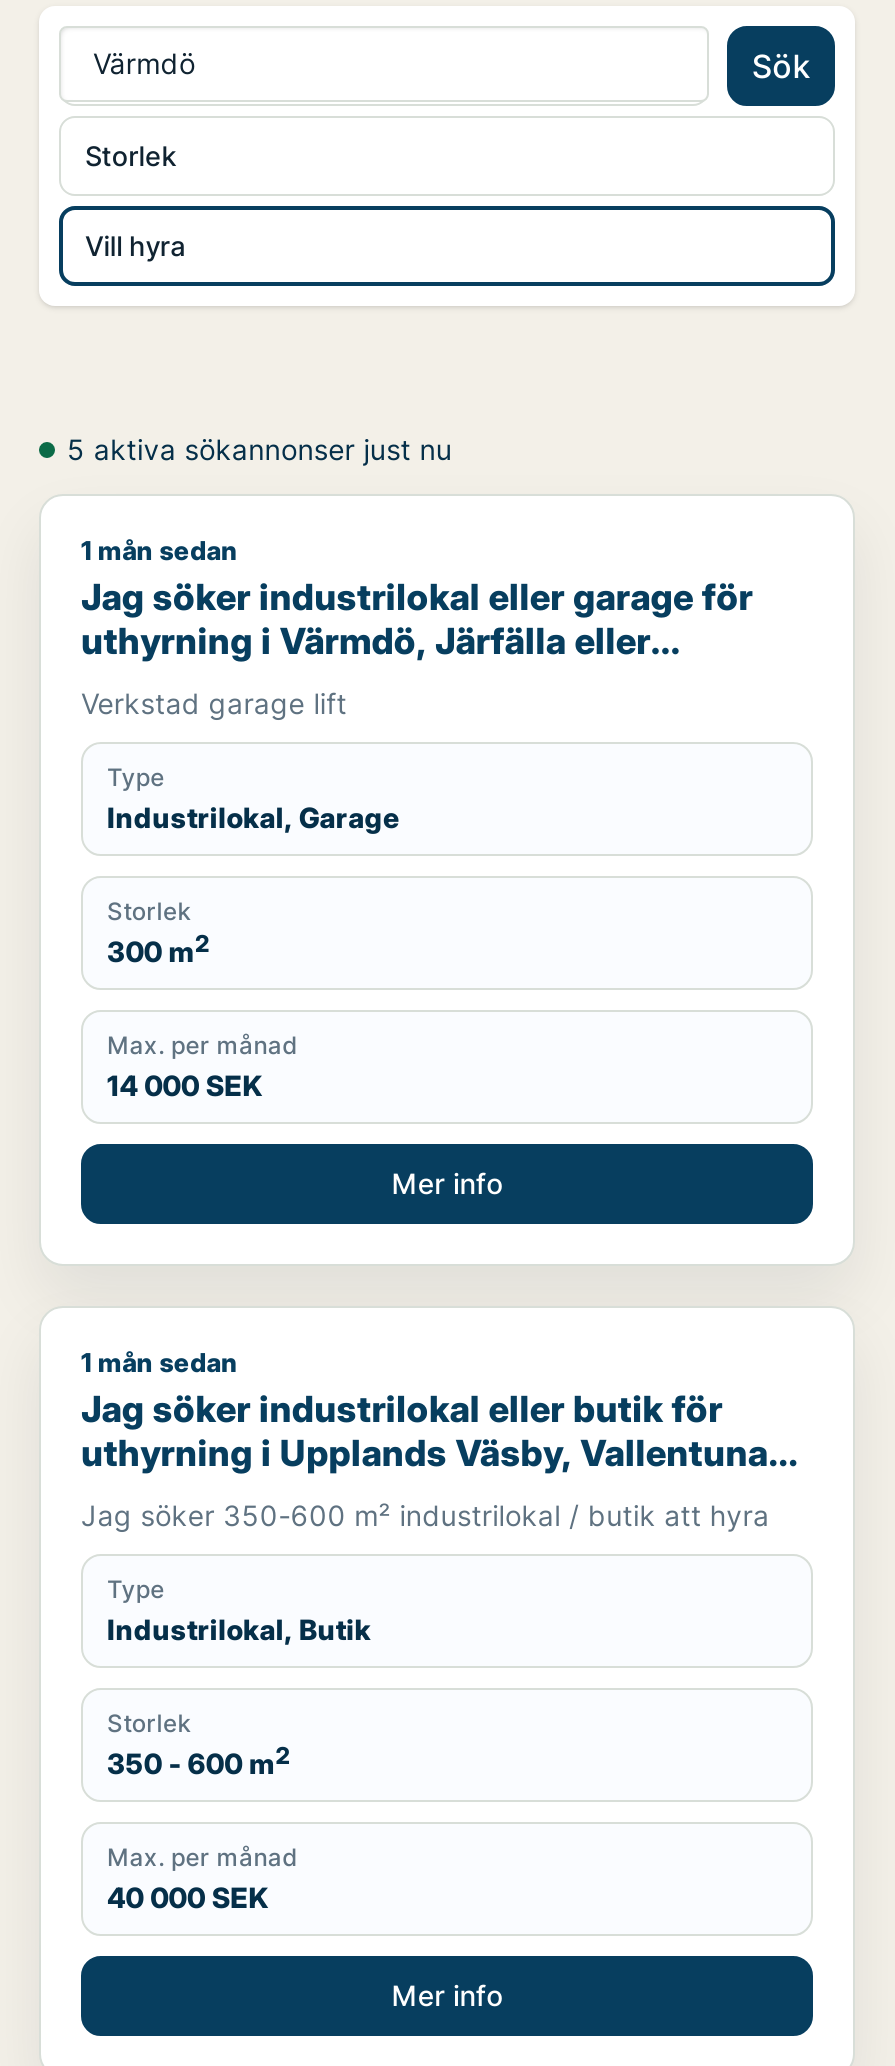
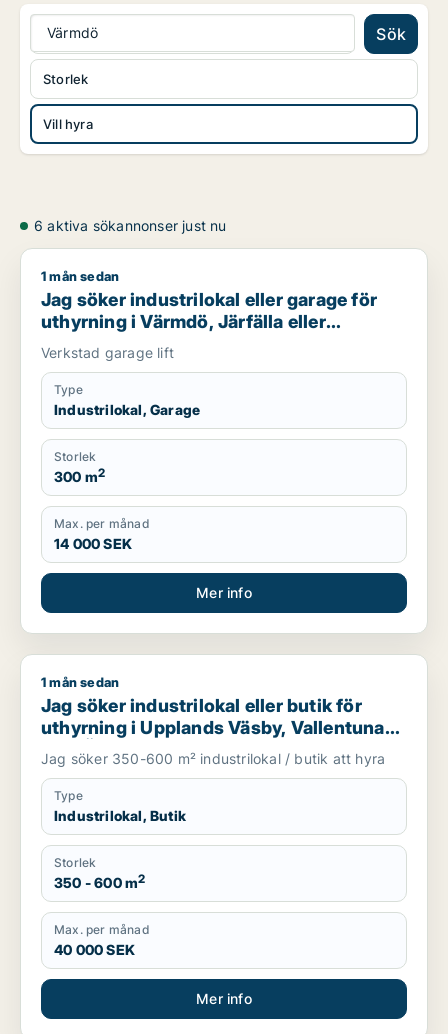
- 5 aktiva sökannonser just nu
+ 6 aktiva sökannonser just nu
